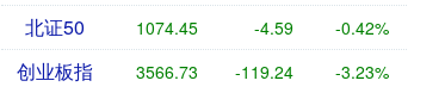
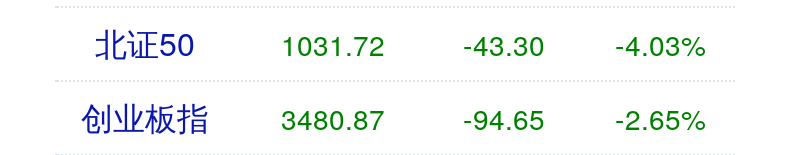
- 1074.45
+ 1031.72

- -4.59
+ -43.30

- -0.42%
+ -4.03%

- 3566.73
+ 3480.87

- -119.24
+ -94.65

- -3.23%
+ -2.65%
